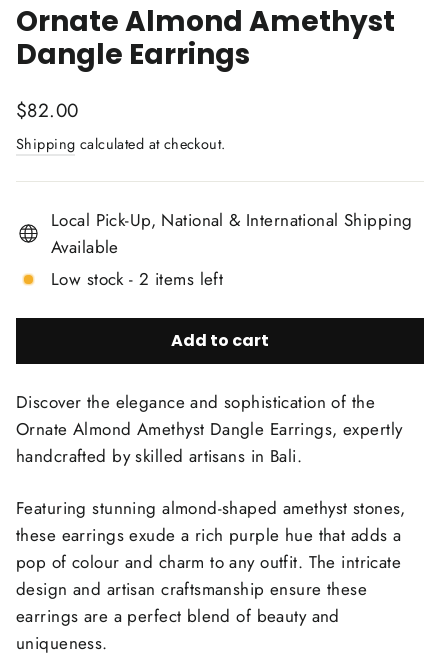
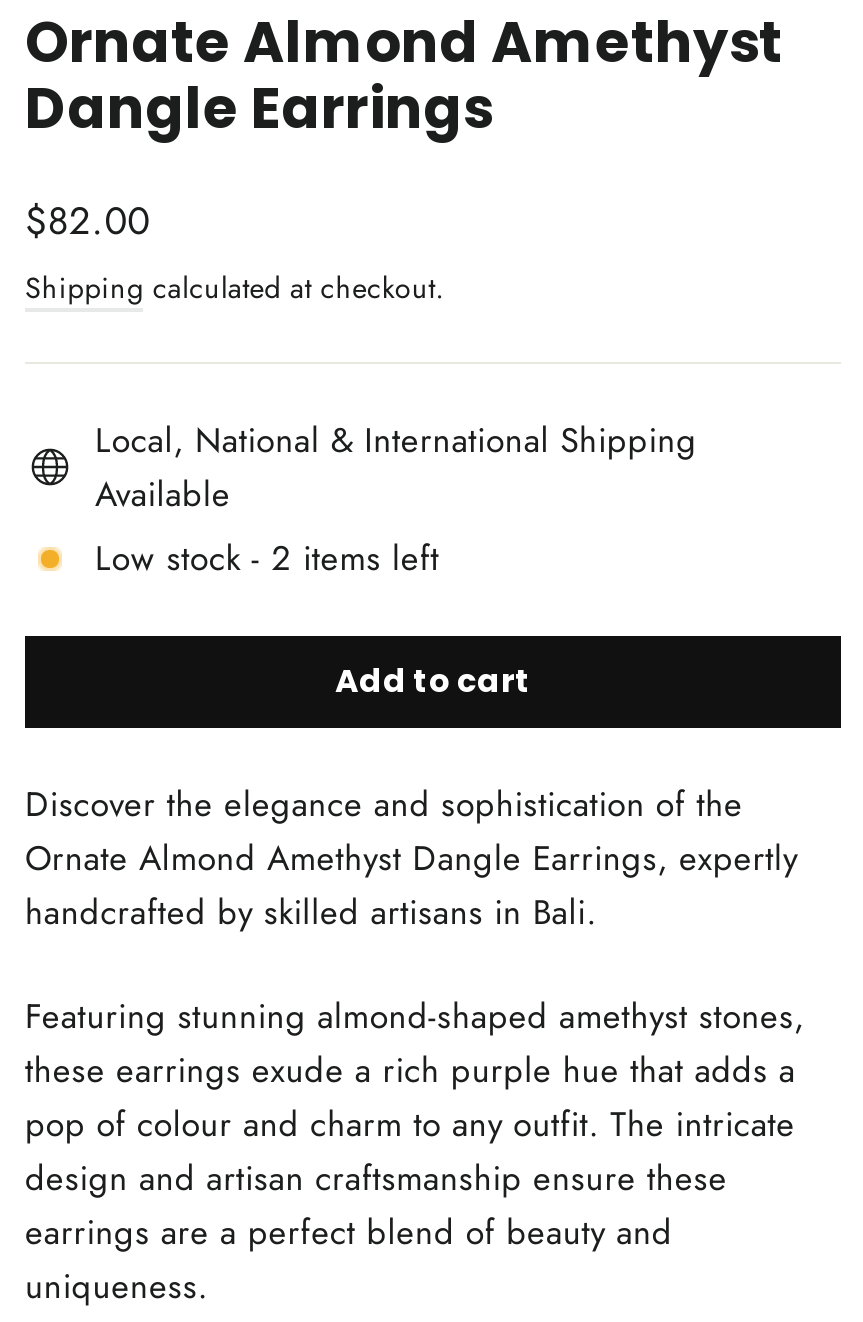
- Local Pick-Up, National & International Shipping
+ Local, National & International Shipping
